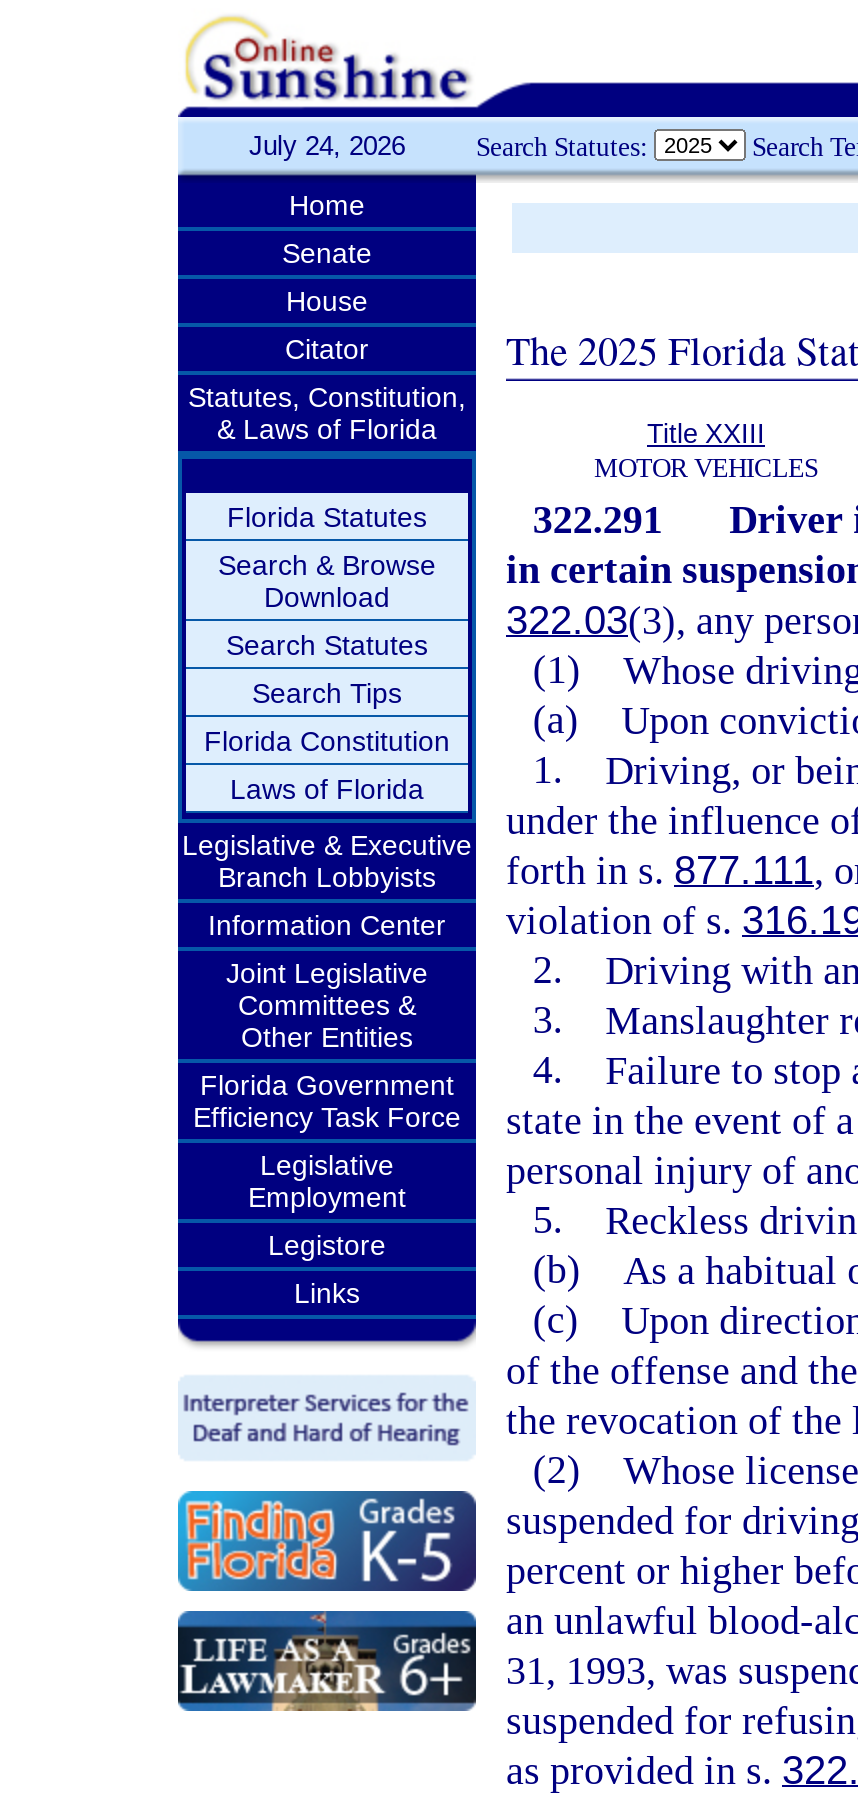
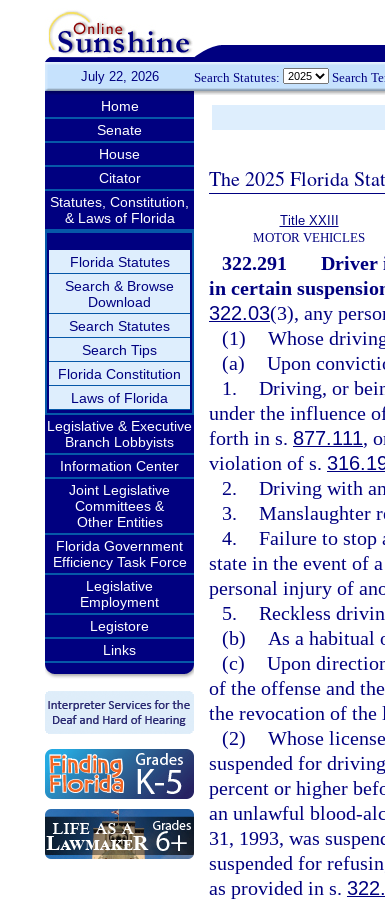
- July 24, 2026
+ July 22, 2026
